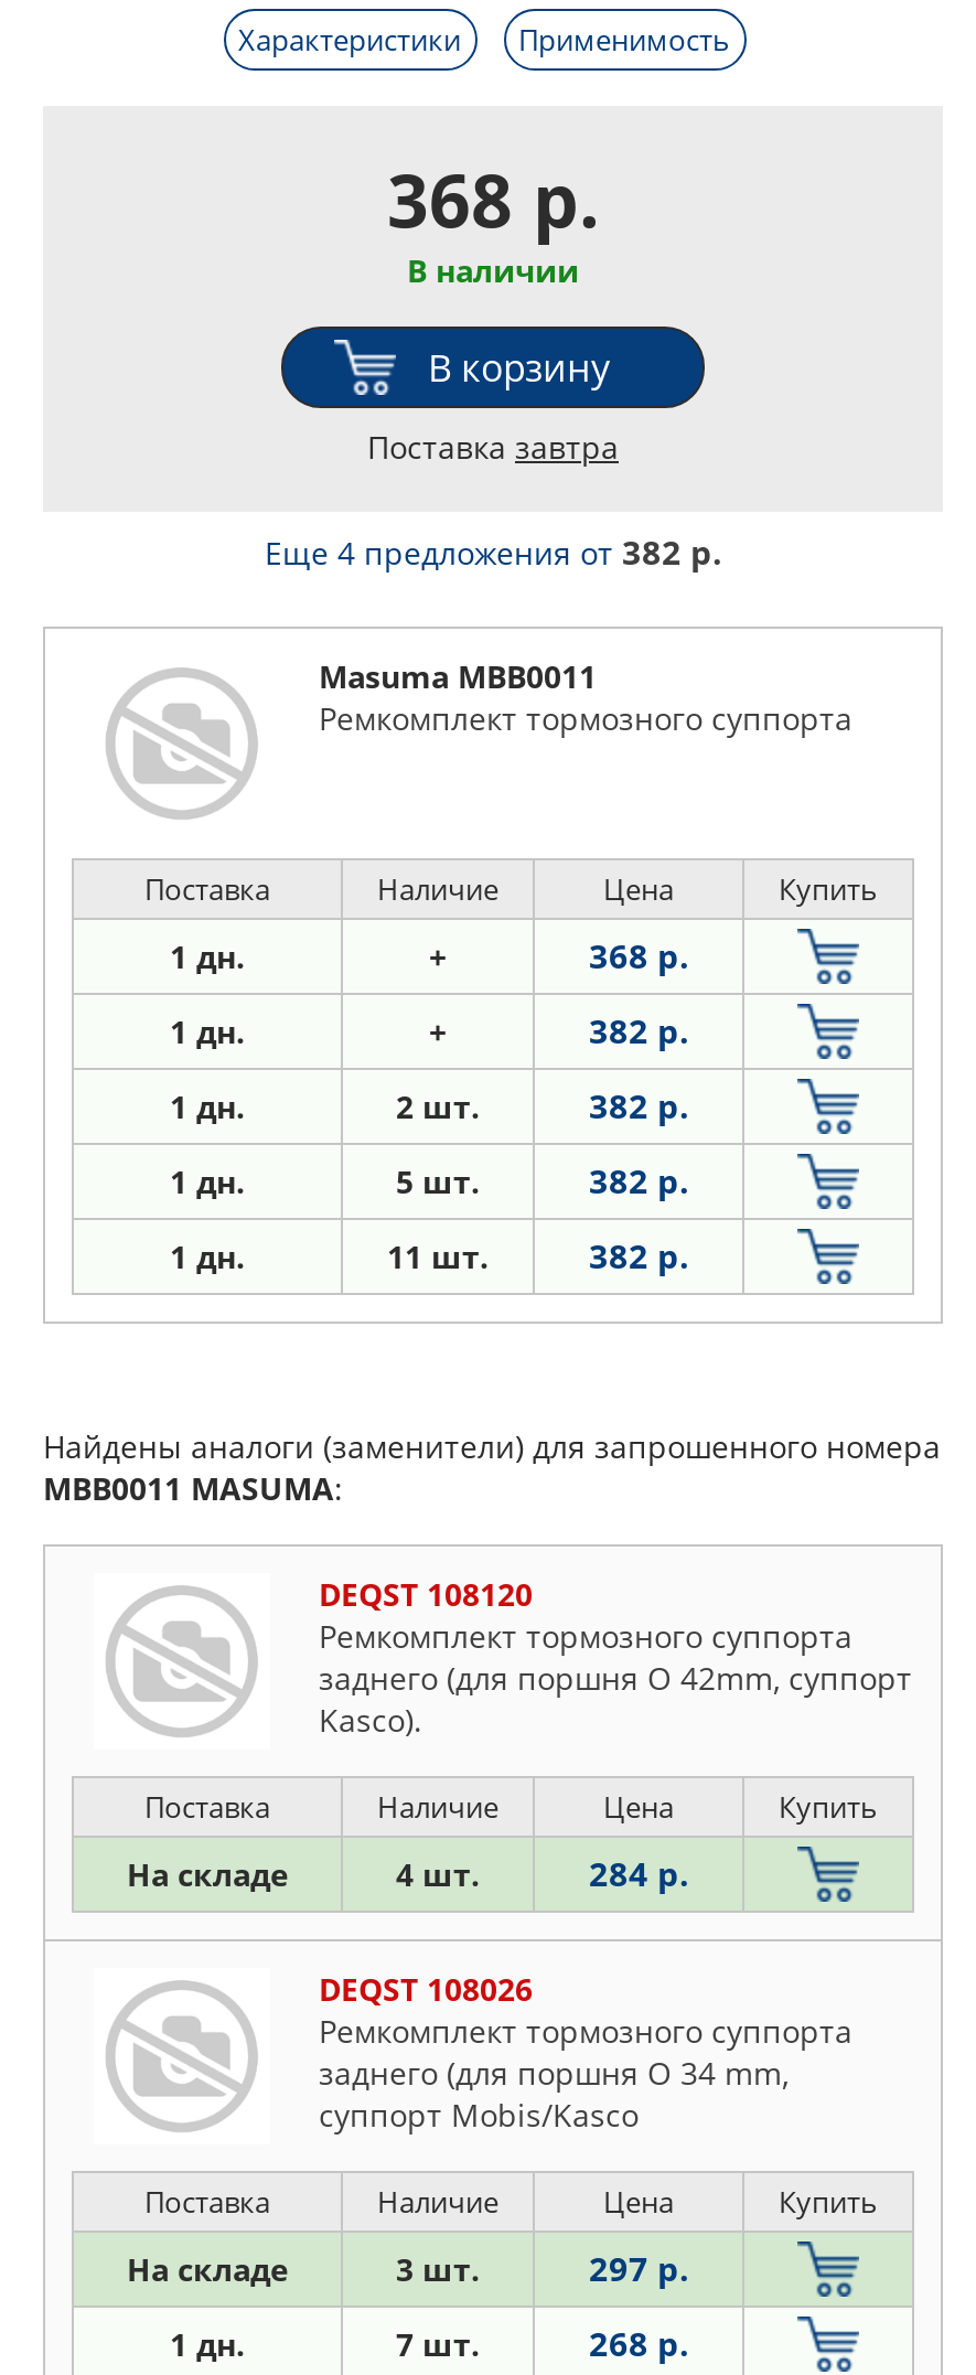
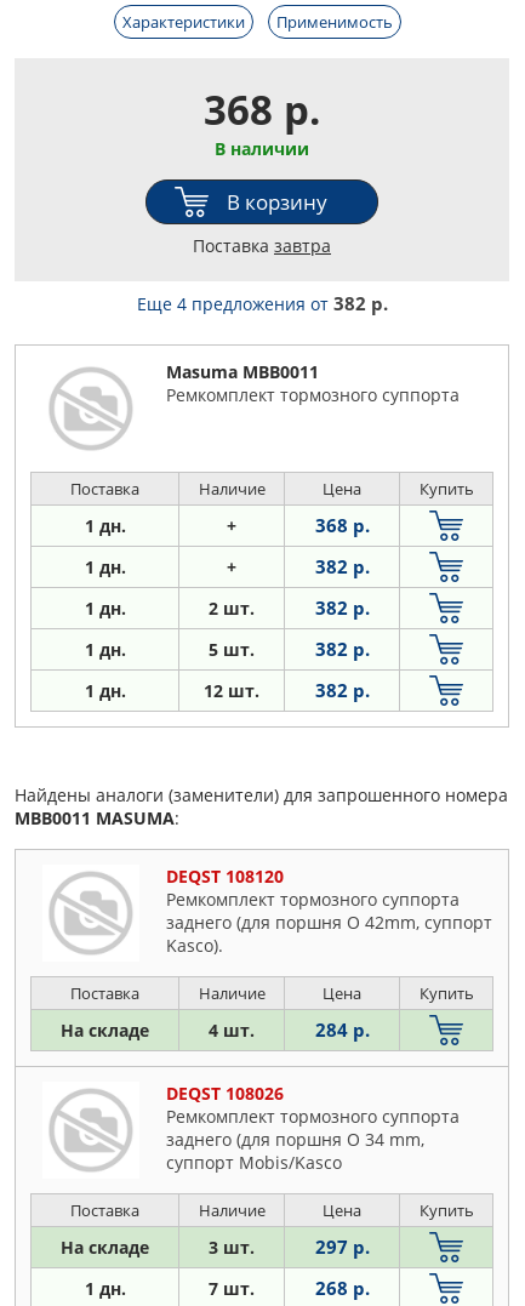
- 11 шт.
+ 12 шт.
